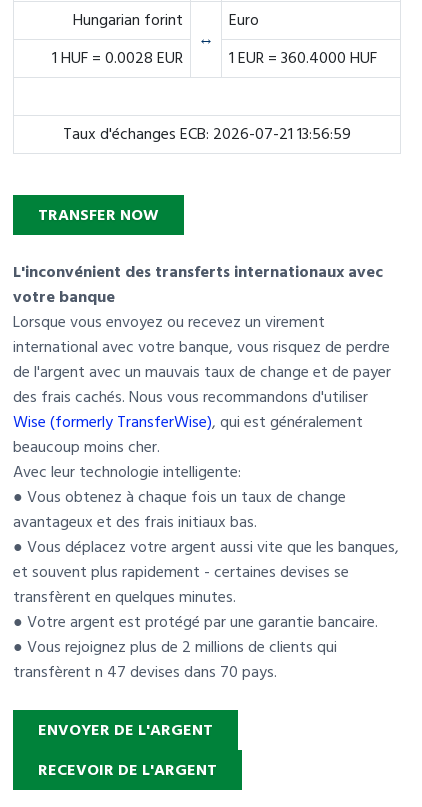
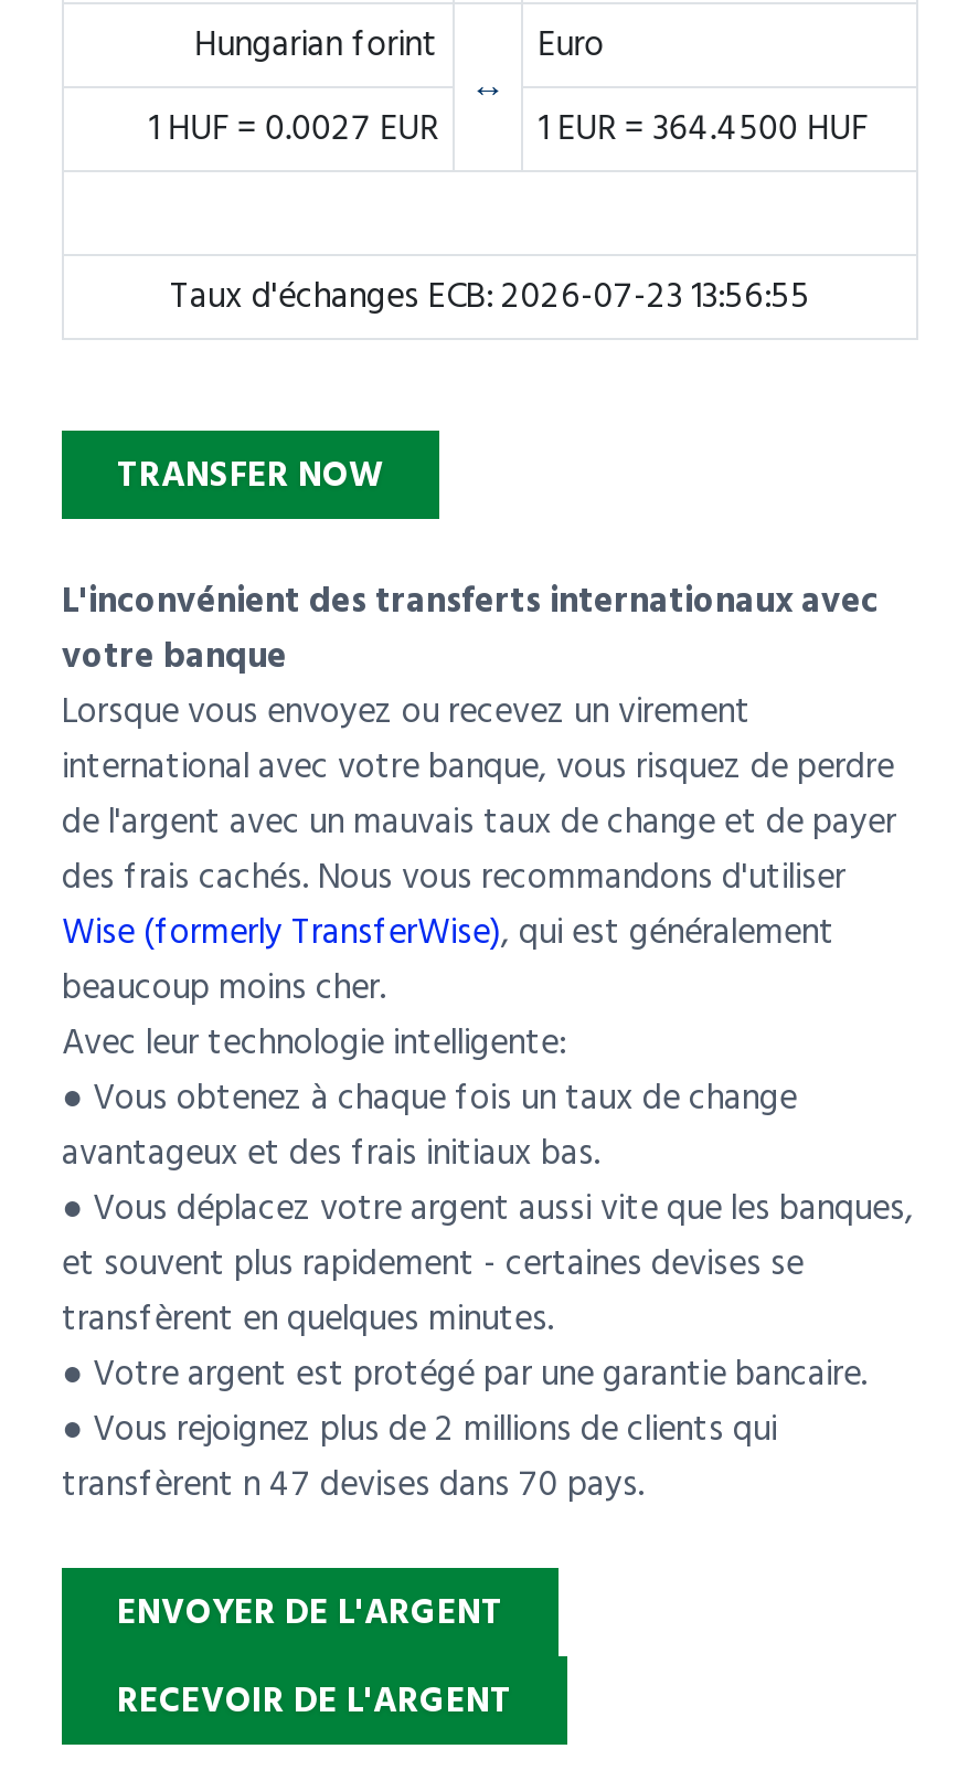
- 1 HUF = 0.0028 EUR
+ 1 HUF = 0.0027 EUR

- 1 EUR = 360.4000 HUF
+ 1 EUR = 364.4500 HUF

- Taux d'échanges ECB: 2026-07-21 13:56:59
+ Taux d'échanges ECB: 2026-07-23 13:56:55
